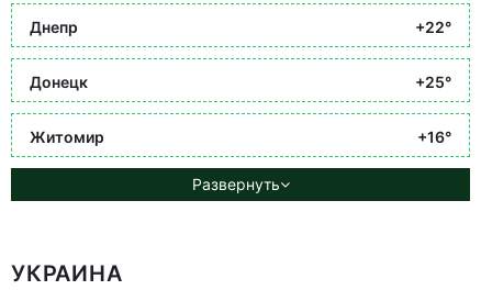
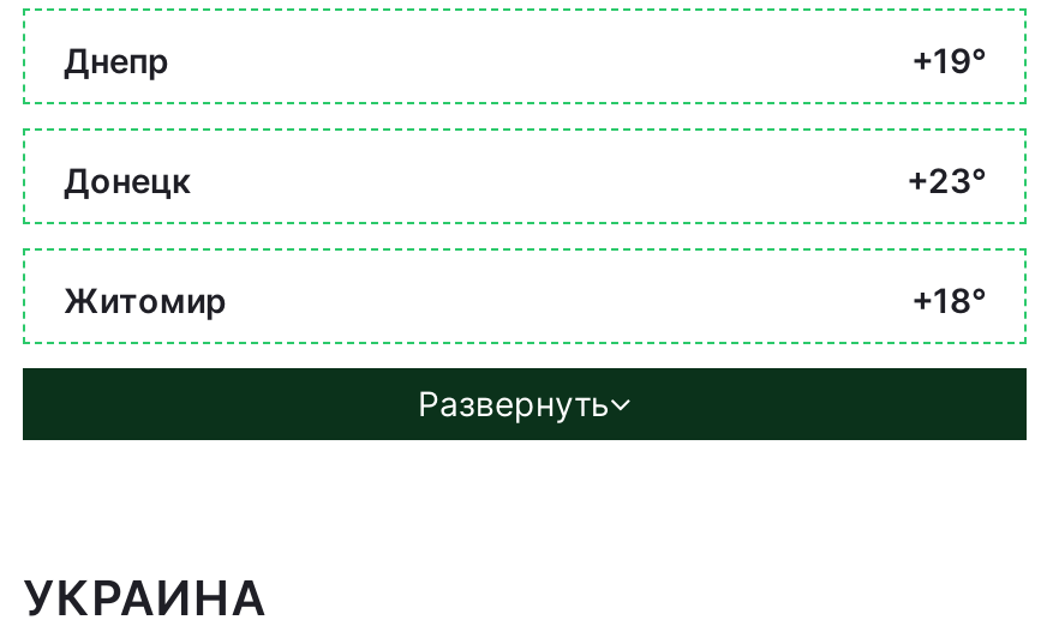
- +22°
+ +19°

- +25°
+ +23°

- +16°
+ +18°
